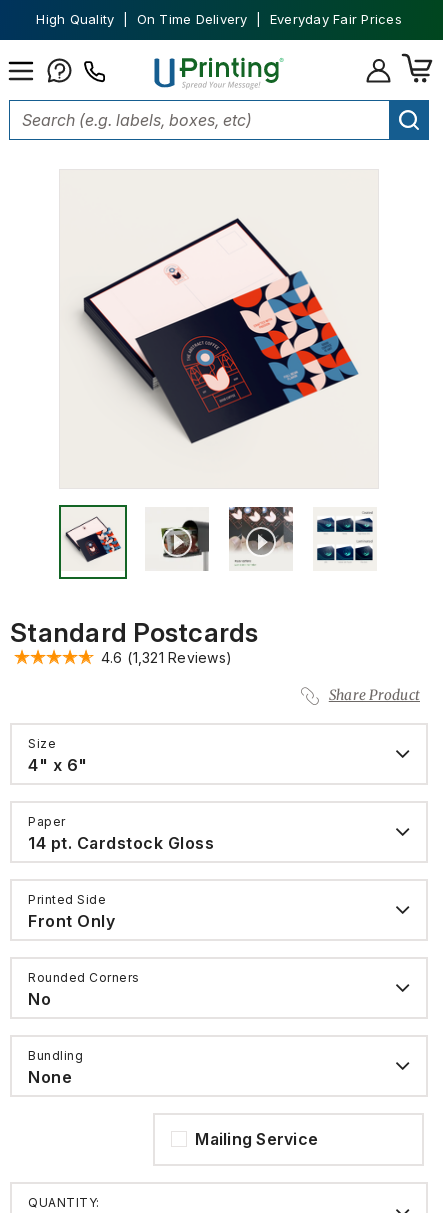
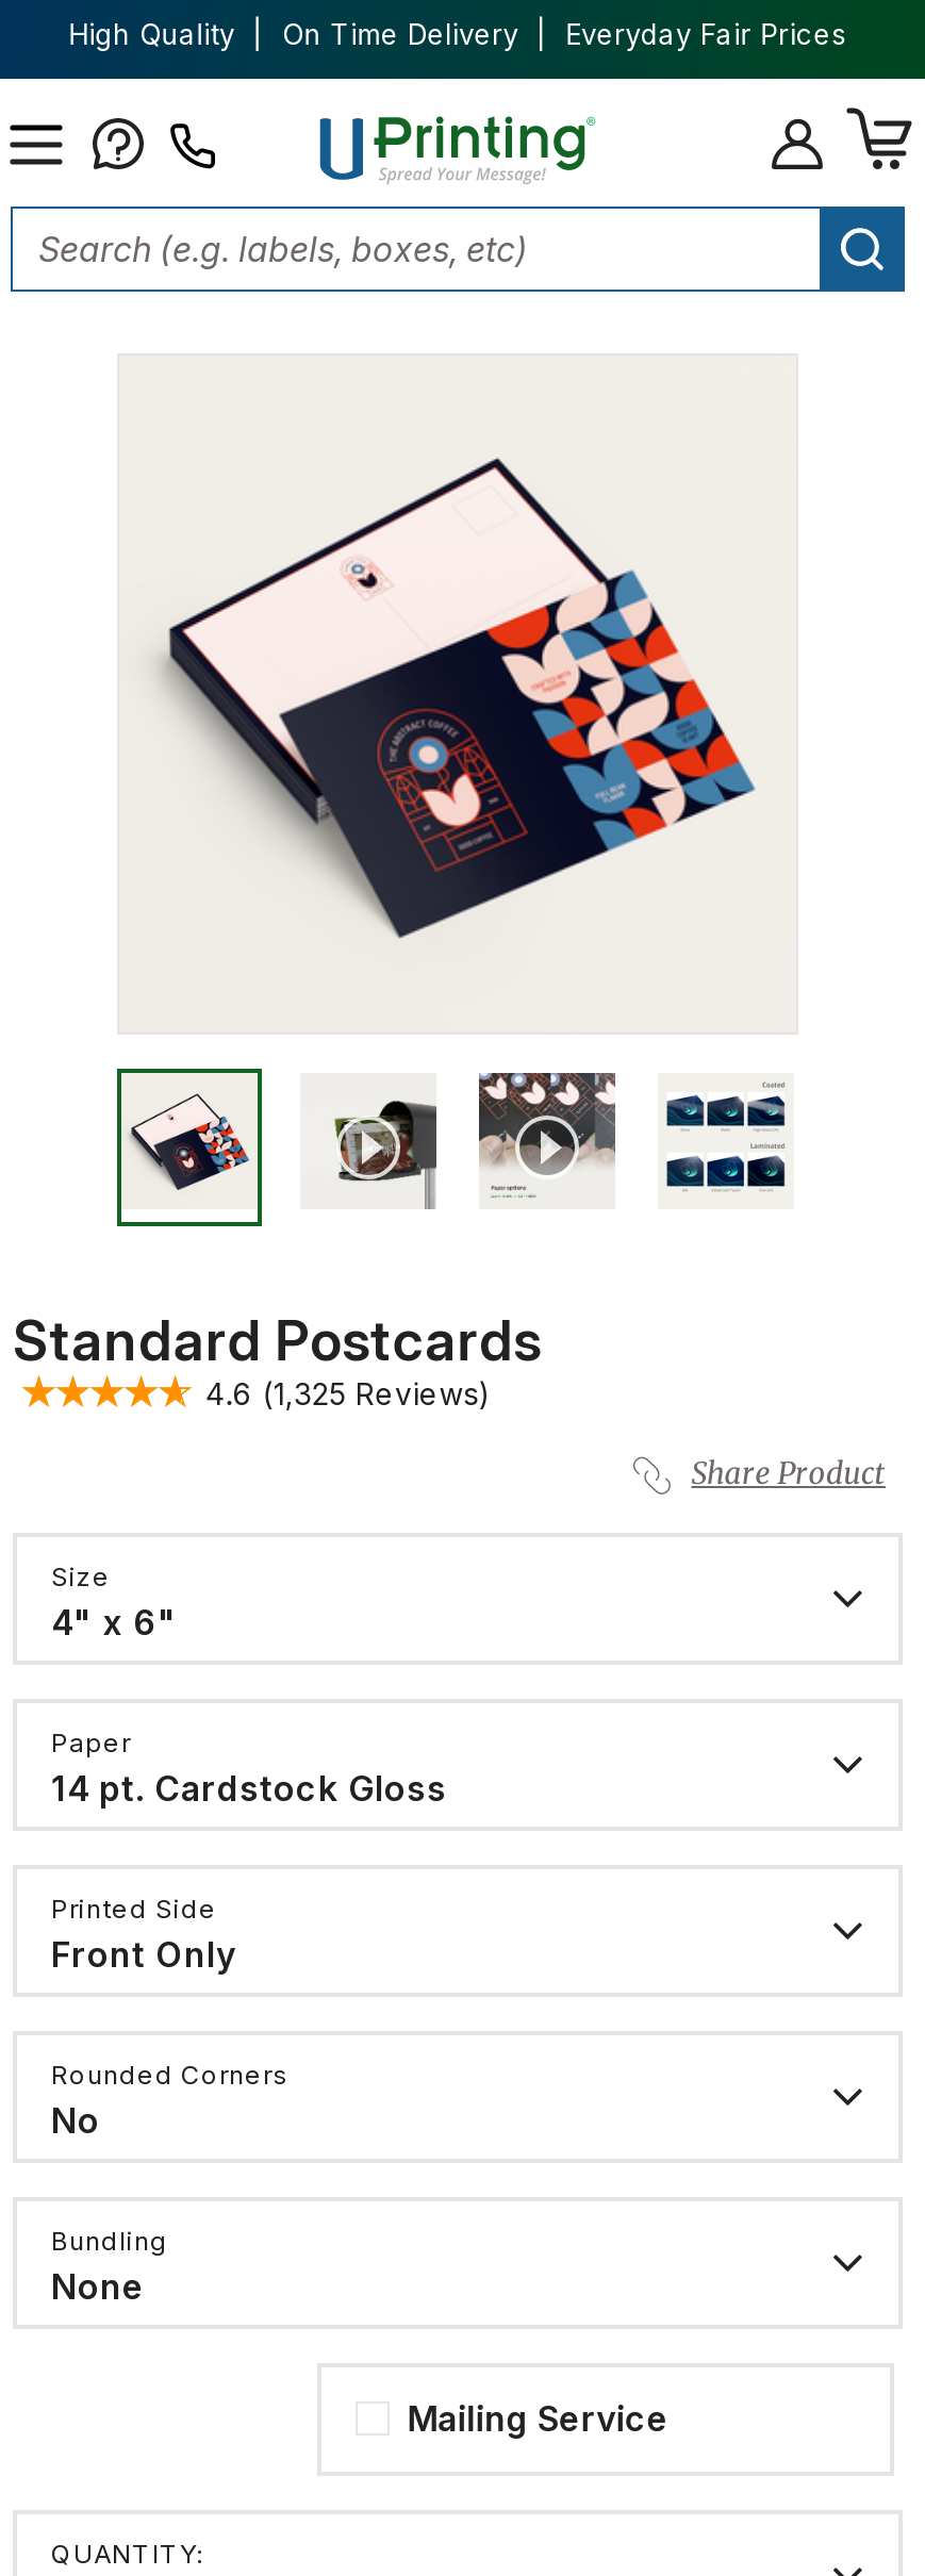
- 4.6 (1,321 Reviews)
+ 4.6 (1,325 Reviews)
